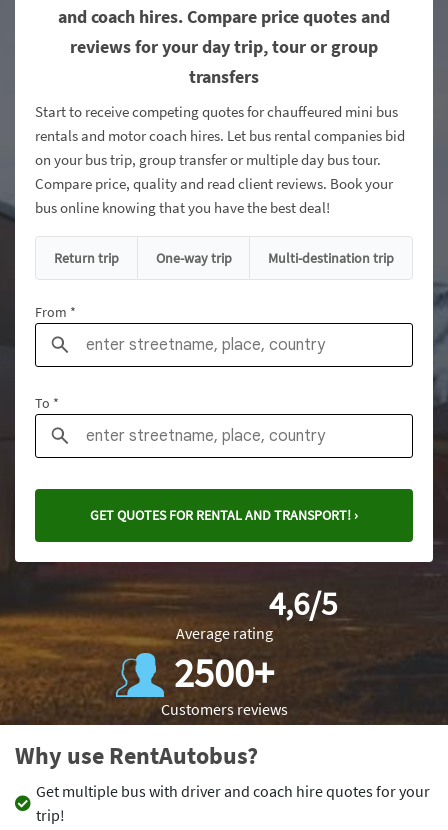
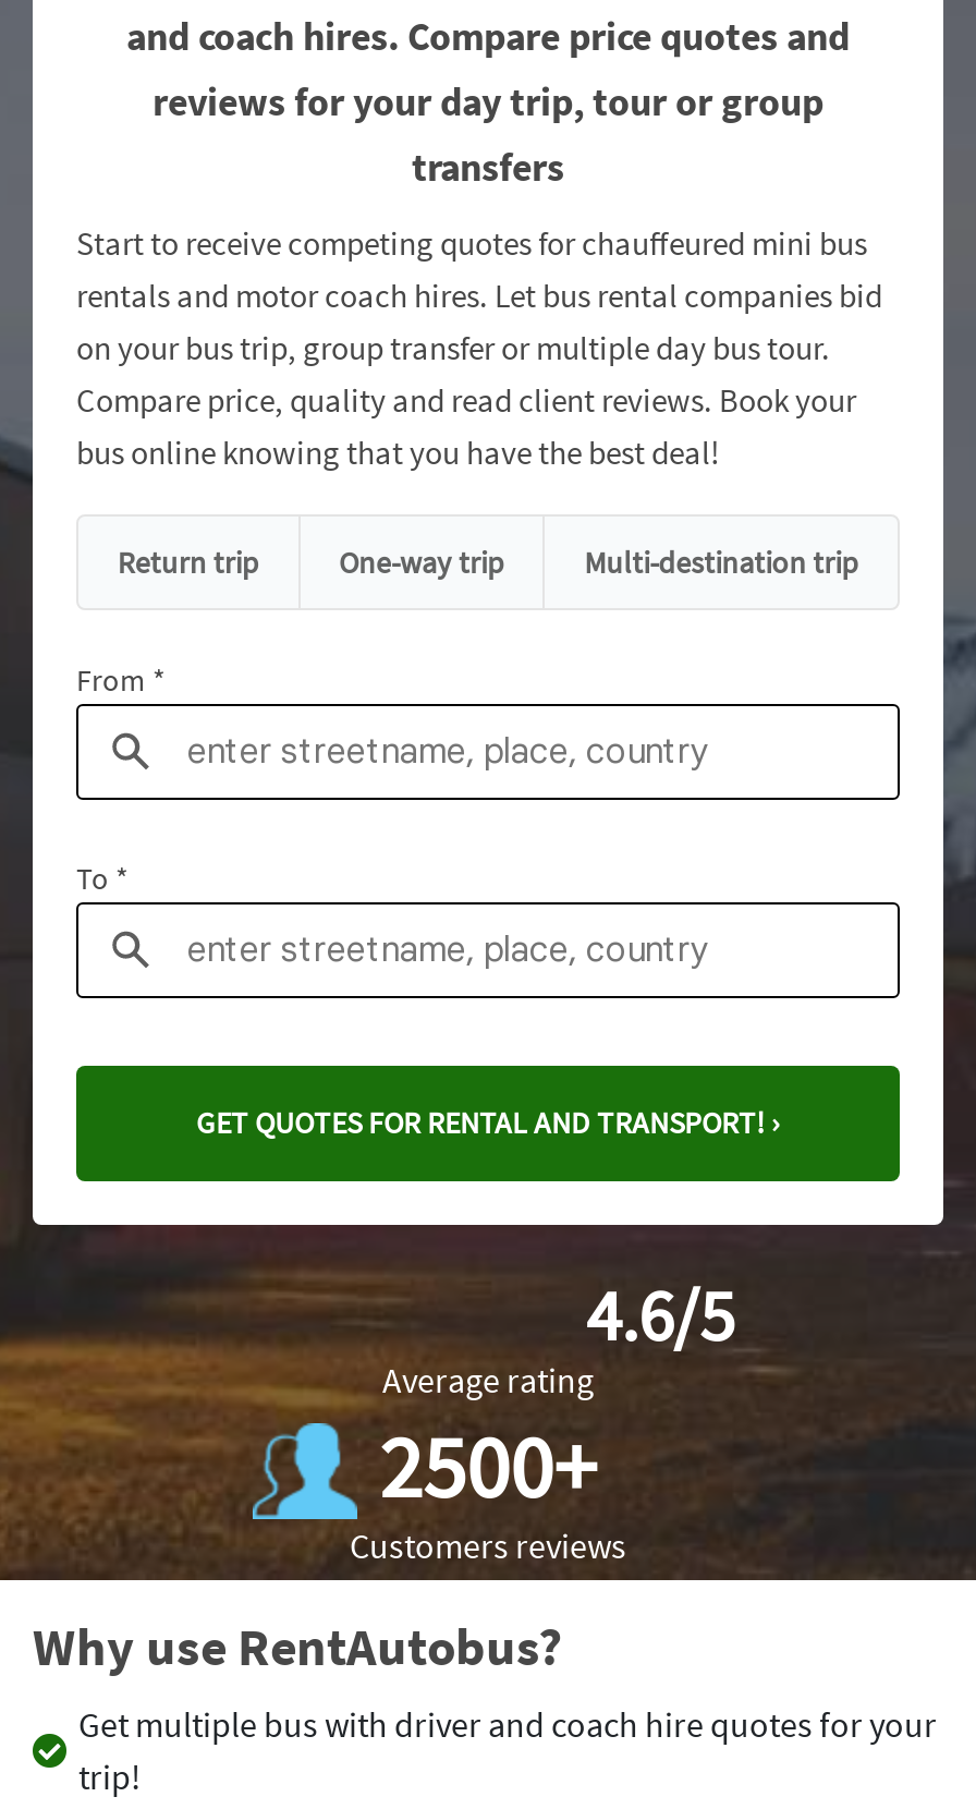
- 4,6/5
+ 4.6/5
